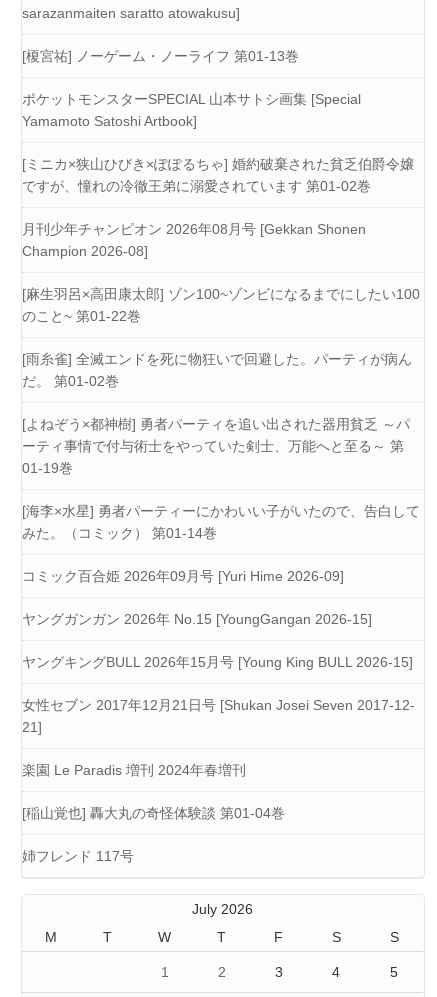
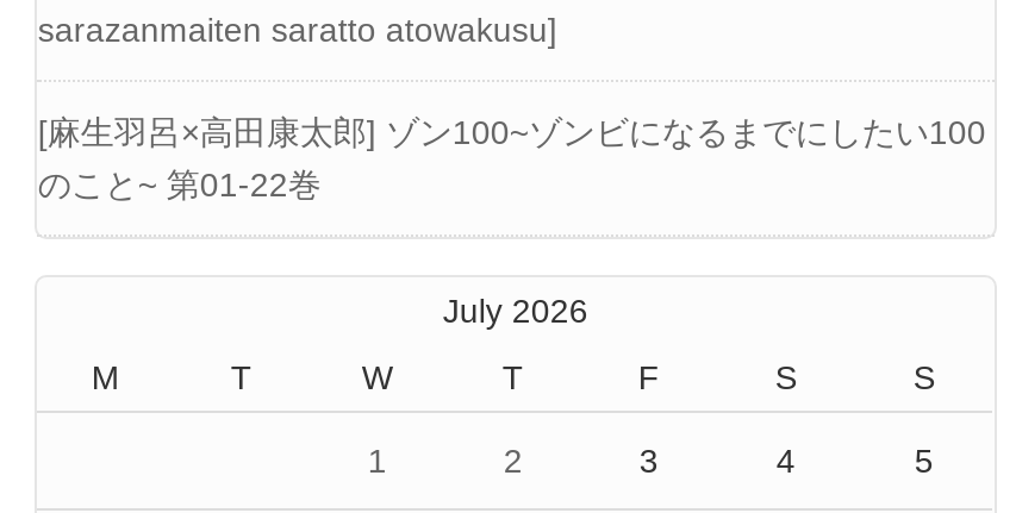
- [榎宮祐] ノーゲーム・ノーライフ 第01-13巻
- ポケットモンスターSPECIAL 山本サトシ画集 [Special
- Yamamoto Satoshi Artbook]
- [ミニカ×狭山ひびき×ぽぽるちゃ] 婚約破棄された貧乏伯爵令嬢
- ですが、憧れの冷徹王弟に溺愛されています 第01-02巻
- 月刊少年チャンピオン 2026年08月号 [Gekkan Shonen
- Champion 2026-08]

- [雨糸雀] 全滅エンドを死に物狂いで回避した。パーティが病ん
- だ。 第01-02巻
- [よねぞう×都神樹] 勇者パーティを追い出された器用貧乏 ～パ
- ーティ事情で付与術士をやっていた剣士、万能へと至る～ 第
- 01-19巻
- [海李×水星] 勇者パーティーにかわいい子がいたので、告白して
- みた。（コミック） 第01-14巻
- コミック百合姫 2026年09月号 [Yuri Hime 2026-09]
- ヤングガンガン 2026年 No.15 [YoungGangan 2026-15]
- ヤングキングBULL 2026年15月号 [Young King BULL 2026-15]
- 女性セブン 2017年12月21日号 [Shukan Josei Seven 2017-12-
- 21]
- 楽園 Le Paradis 増刊 2024年春増刊
- [稲山覚也] 轟大丸の奇怪体験談 第01-04巻
- 姉フレンド 117号
